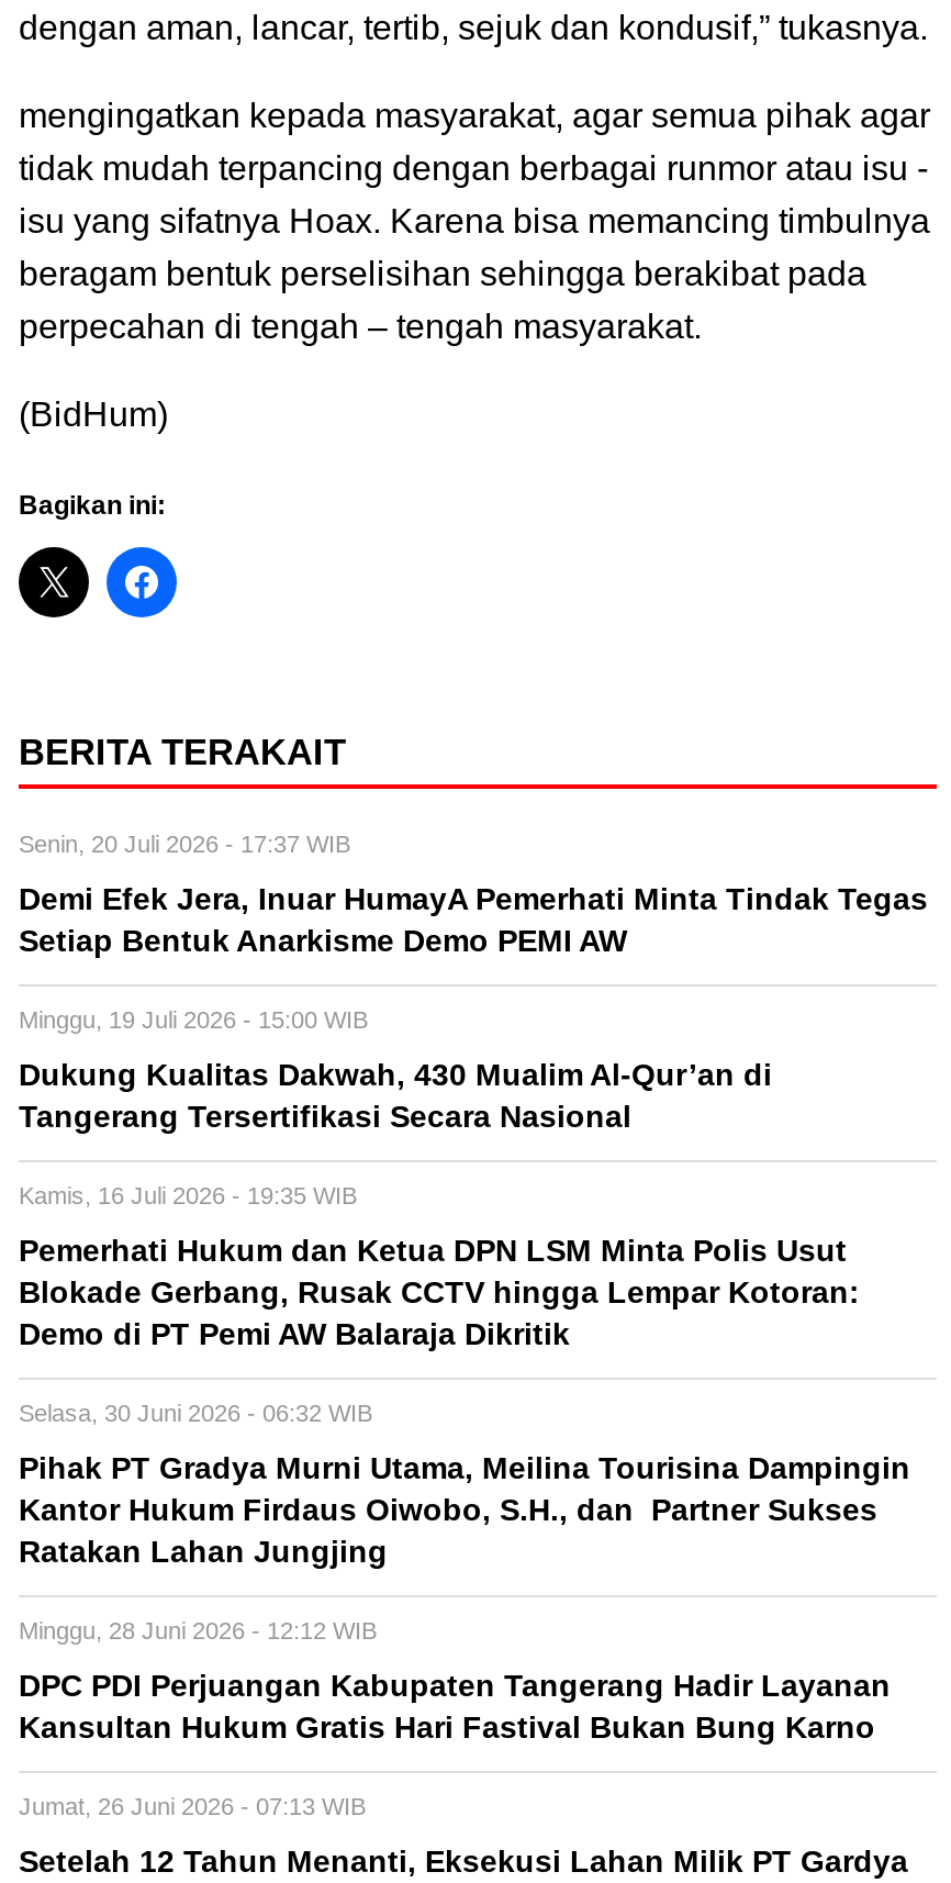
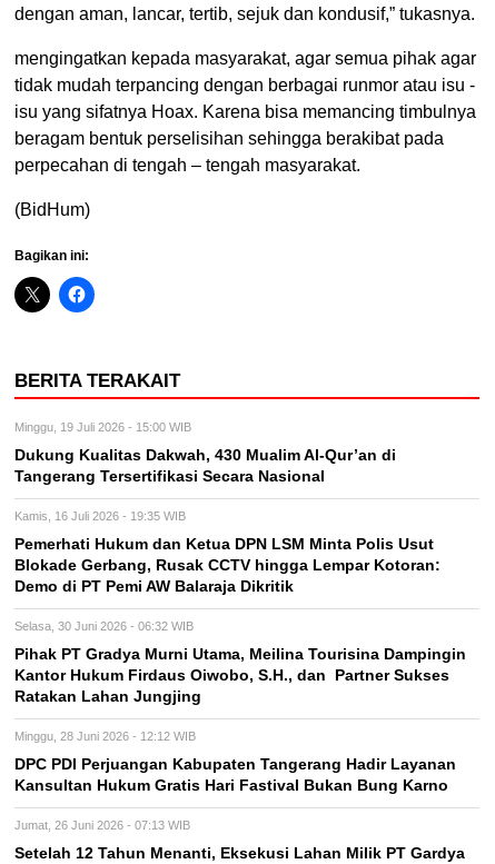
- Senin, 20 Juli 2026 - 17:37 WIB
- Demi Efek Jera, Inuar HumayA Pemerhati Minta Tindak Tegas
- Setiap Bentuk Anarkisme Demo PEMI AW
